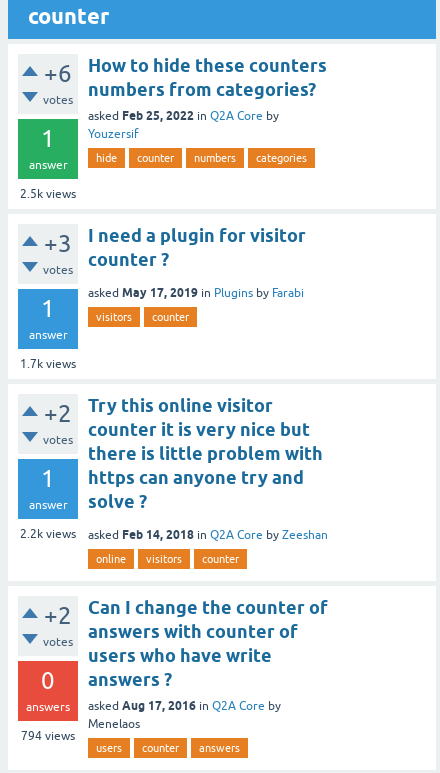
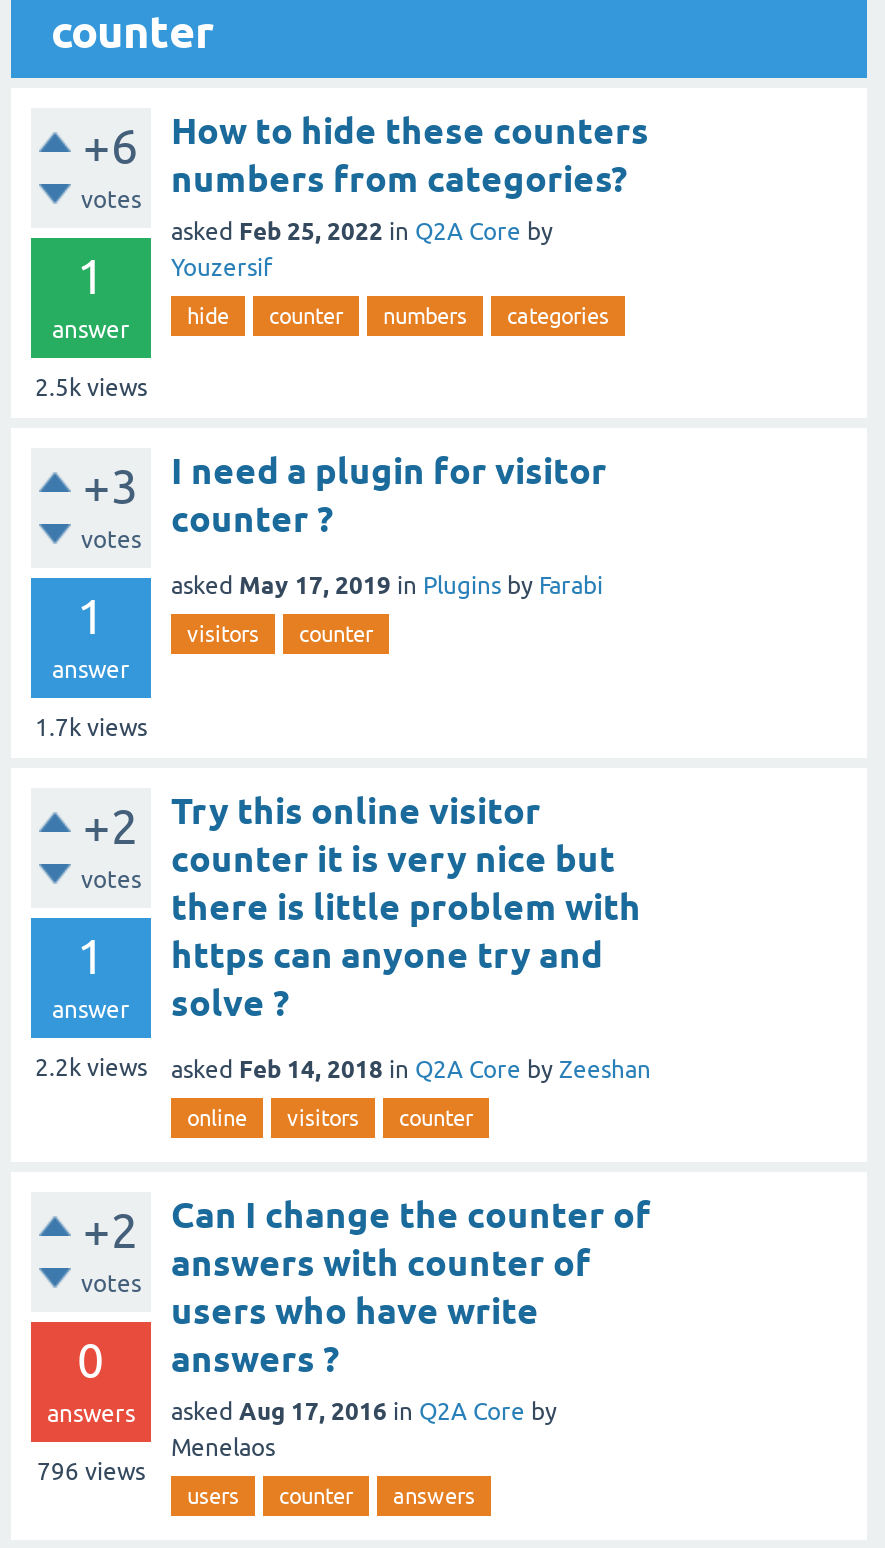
- 794 views
+ 796 views
